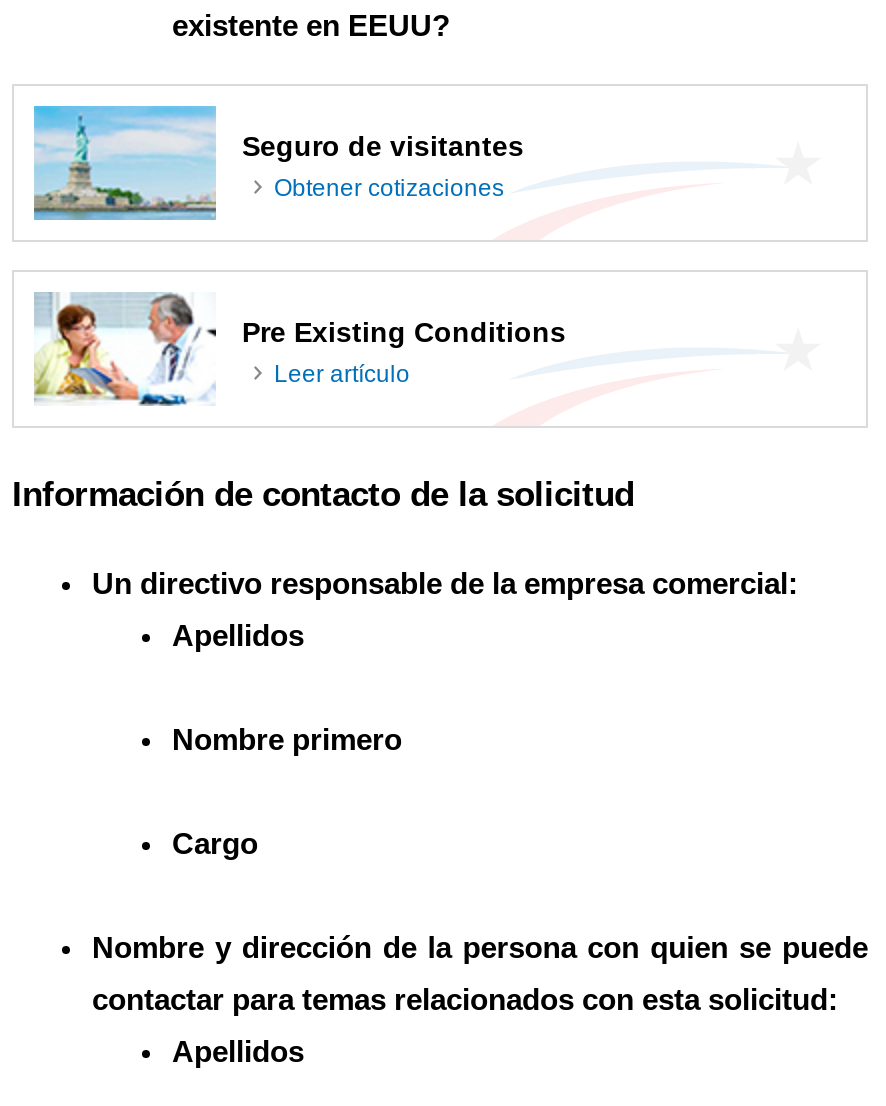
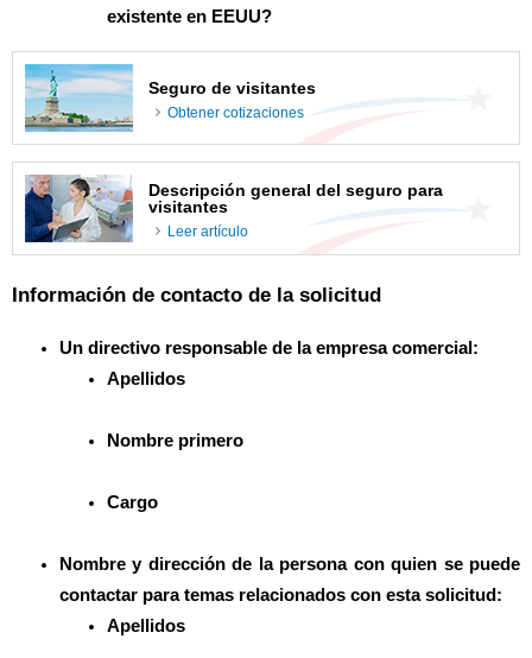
- [image]
- Pre Existing Conditions
+ [image]
+ Descripción general del seguro para
+ visitantes
